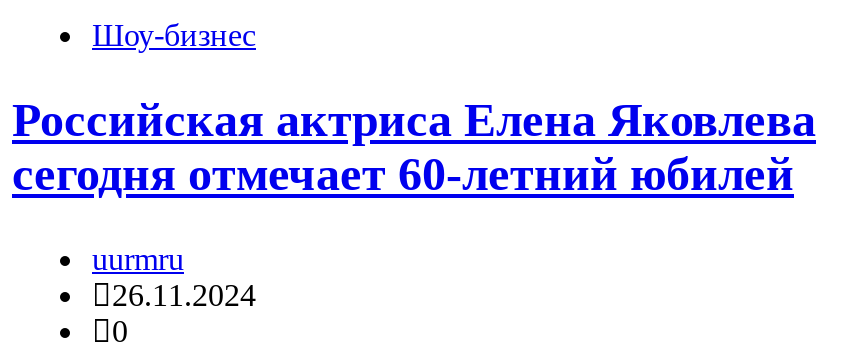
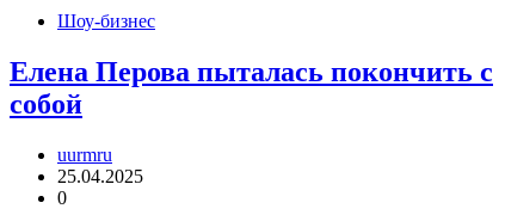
- Российская актриса Елена Яковлева
- сегодня отмечает 60-летний юбилей
+ Елена Перова пыталась покончить с
+ собой

- 26.11.2024
+ 25.04.2025
